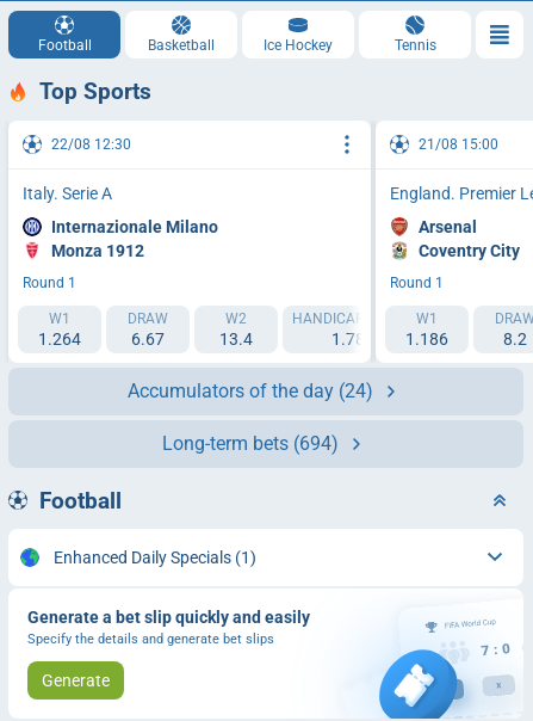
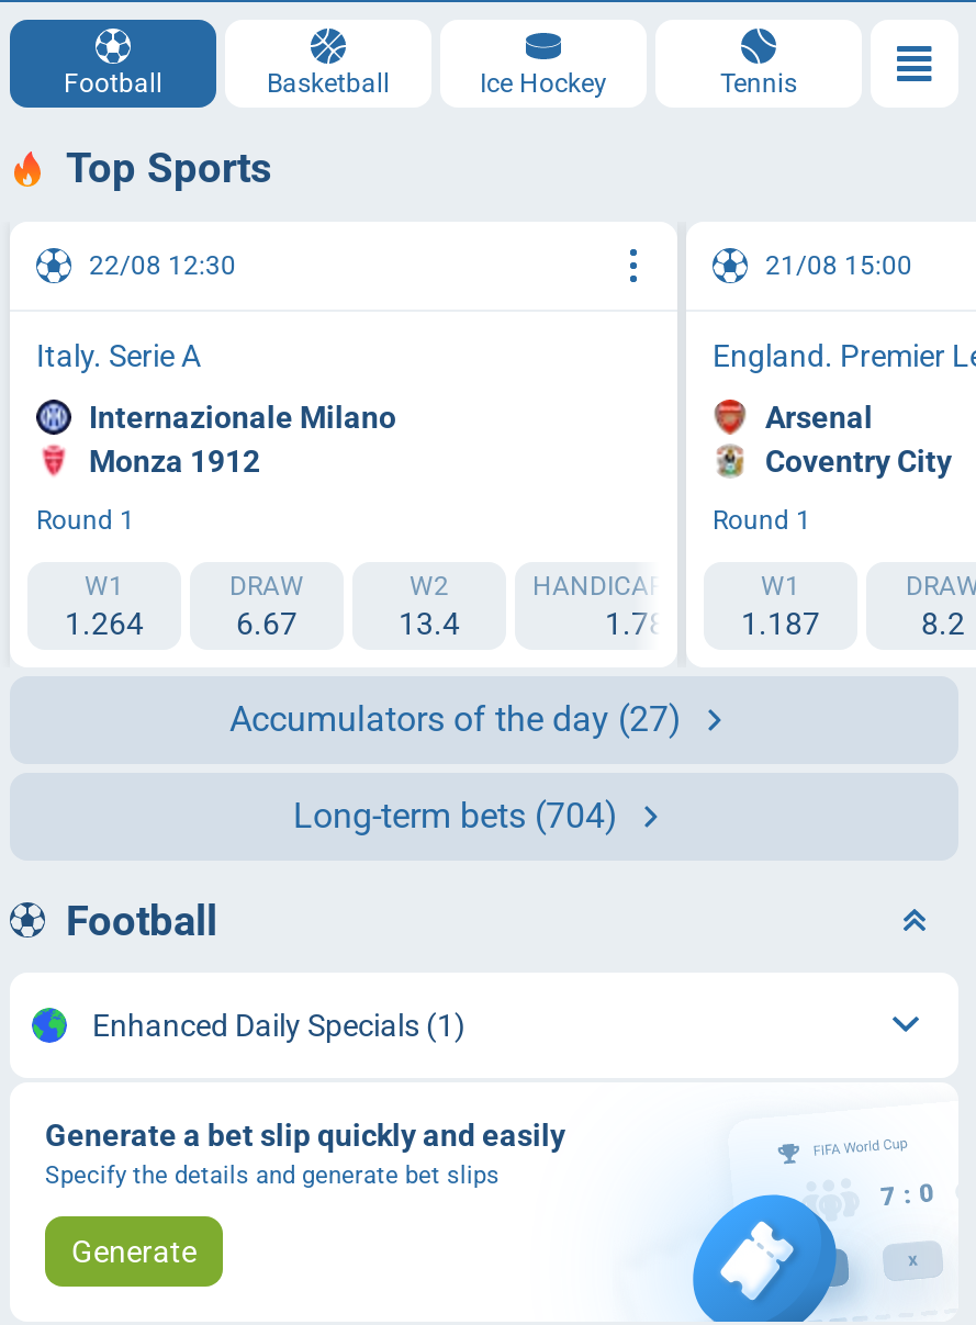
- 1.186
+ 1.187

- Accumulators of the day (24)
+ Accumulators of the day (27)

- Long-term bets (694)
+ Long-term bets (704)
